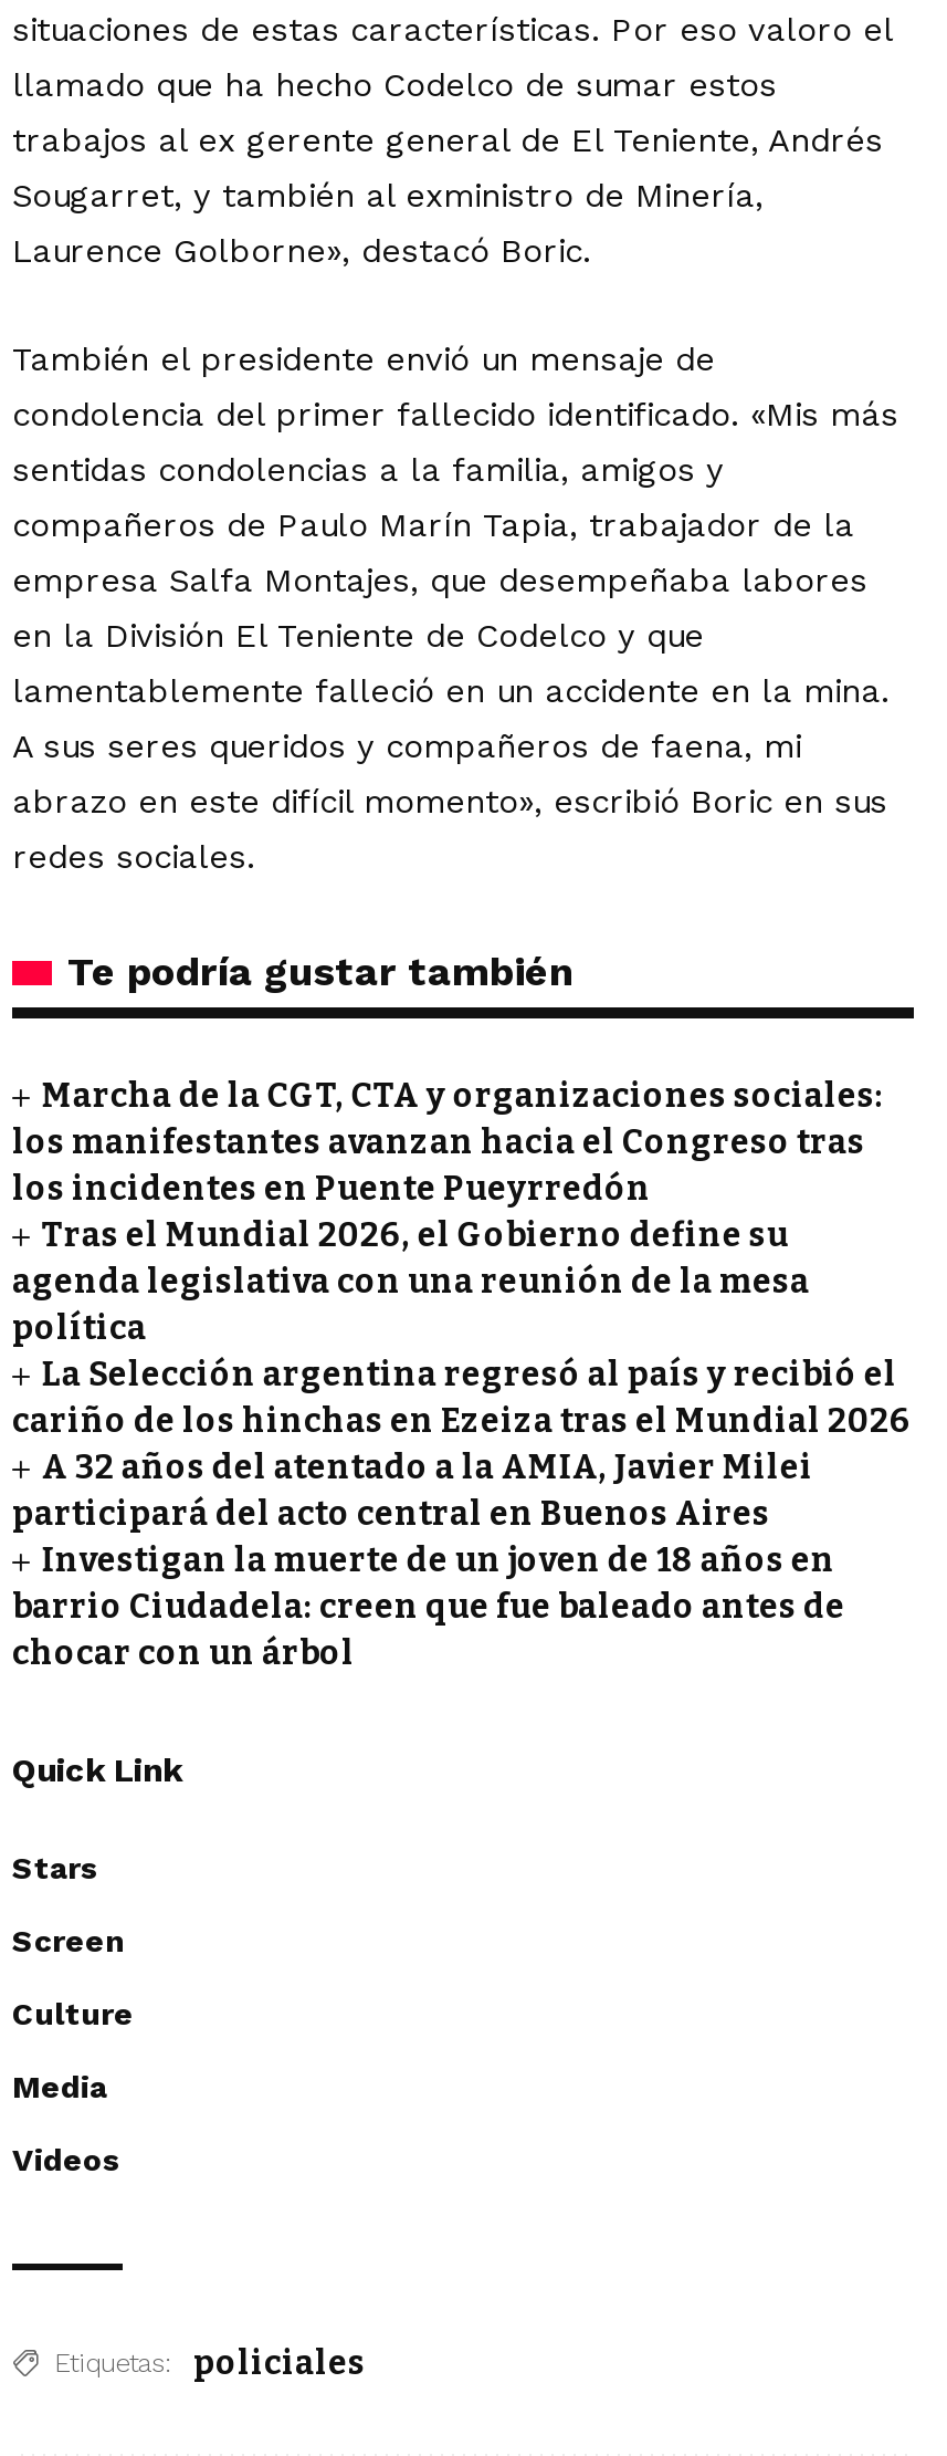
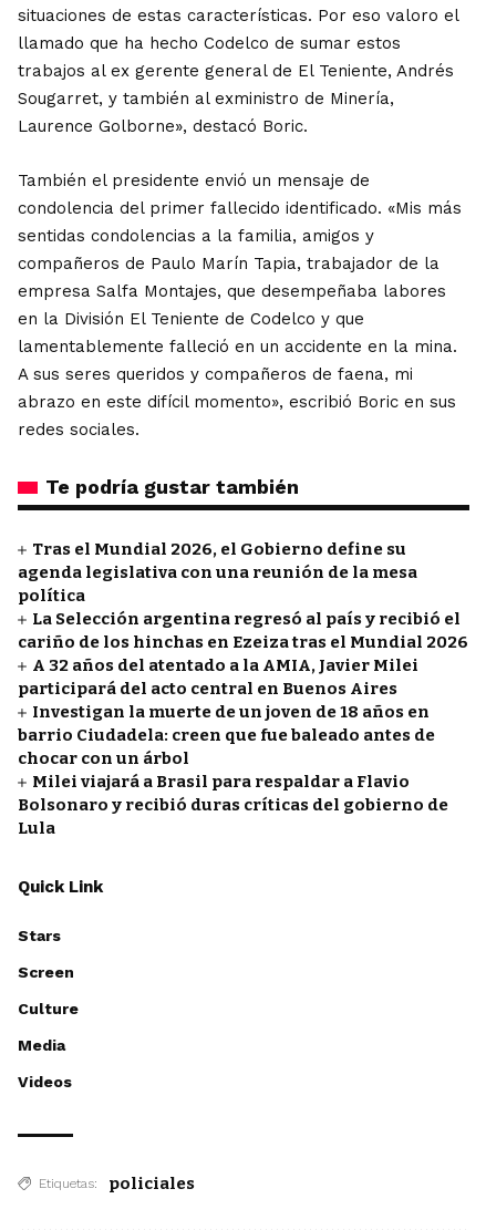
- Marcha de la CGT, CTA y organizaciones sociales:
- los manifestantes avanzan hacia el Congreso tras
- los incidentes en Puente Pueyrredón

moved up: Tras el Mundial 2026, el Gobierno define su | agenda legislativa con una reunión de la mesa | política | ... | barrio Ciudadela: creen que fue baleado antes de | chocar con un árbol

+ Milei viajará a Brasil para respaldar a Flavio
+ Bolsonaro y recibió duras críticas del gobierno de
+ Lula
